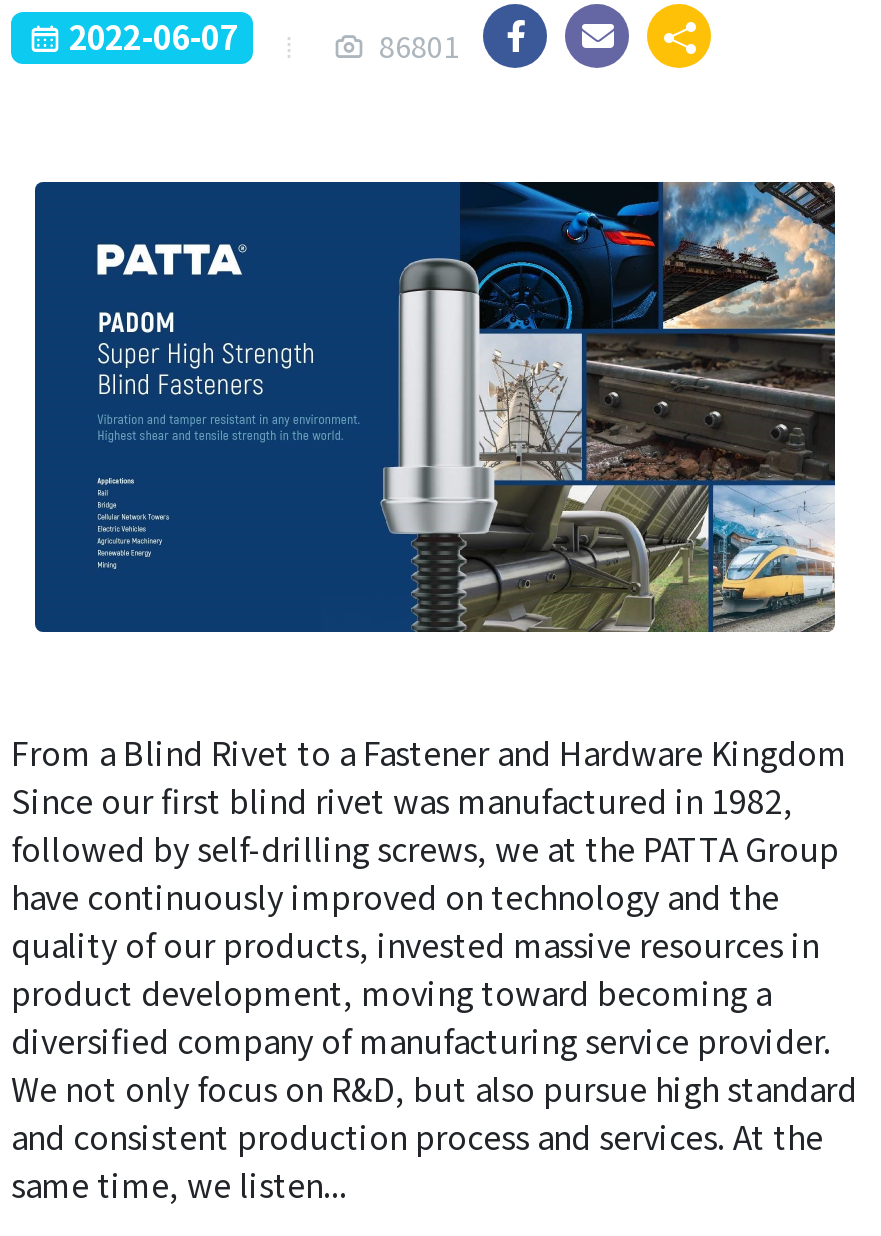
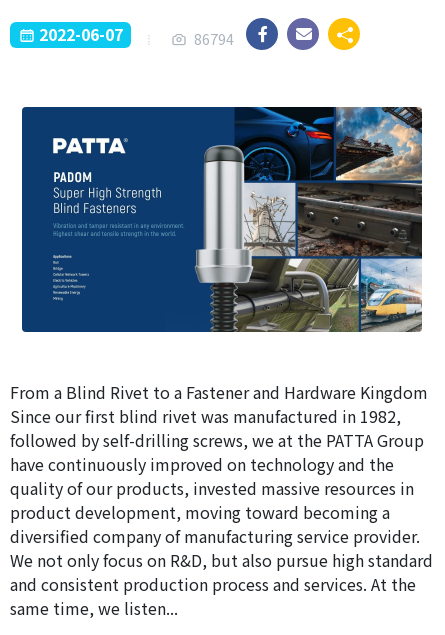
- 86801
+ 86794
